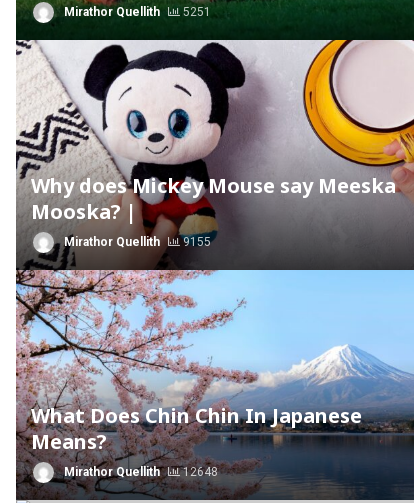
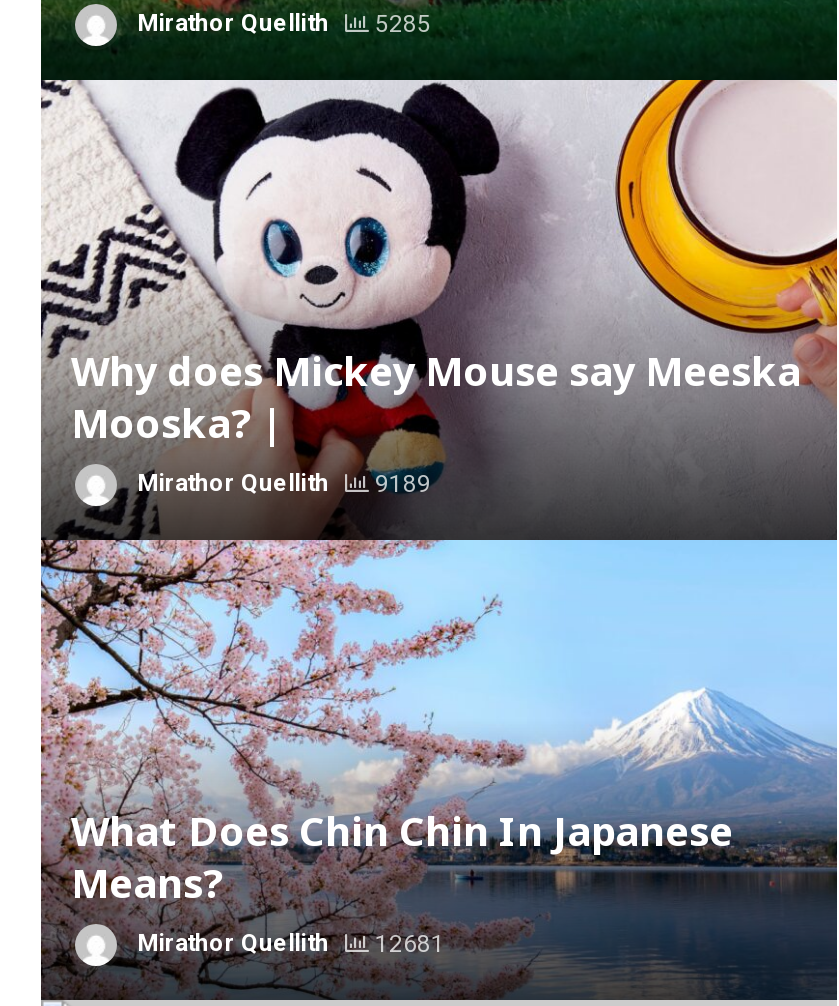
- Mirathor Quellith 5251
+ Mirathor Quellith 5285

- Mirathor Quellith 9155
+ Mirathor Quellith 9189

- Mirathor Quellith 12648
+ Mirathor Quellith 12681
